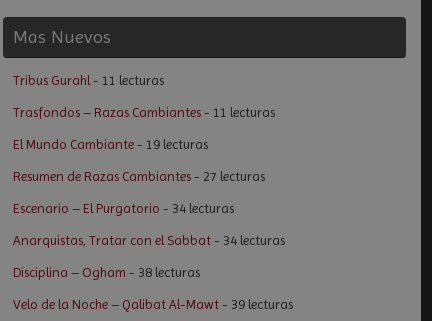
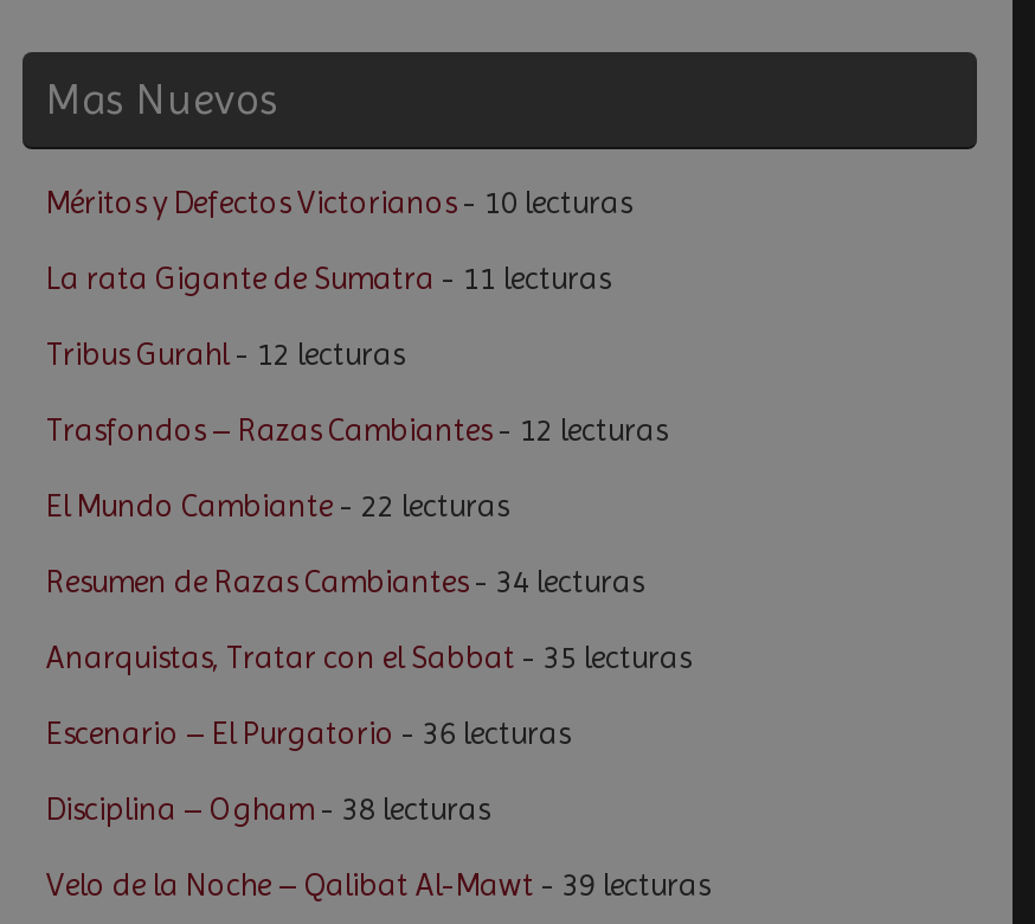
- Tribus Gurahl - 11 lecturas
- Trasfondos – Razas Cambiantes - 11 lecturas
- El Mundo Cambiante - 19 lecturas
- Resumen de Razas Cambiantes - 27 lecturas
- Escenario – El Purgatorio - 34 lecturas
- Anarquistas, Tratar con el Sabbat - 34 lecturas
+ Méritos y Defectos Victorianos - 10 lecturas
+ La rata Gigante de Sumatra - 11 lecturas
+ Tribus Gurahl - 12 lecturas
+ Trasfondos – Razas Cambiantes - 12 lecturas
+ El Mundo Cambiante - 22 lecturas
+ Resumen de Razas Cambiantes - 34 lecturas
+ Anarquistas, Tratar con el Sabbat - 35 lecturas
+ Escenario – El Purgatorio - 36 lecturas
